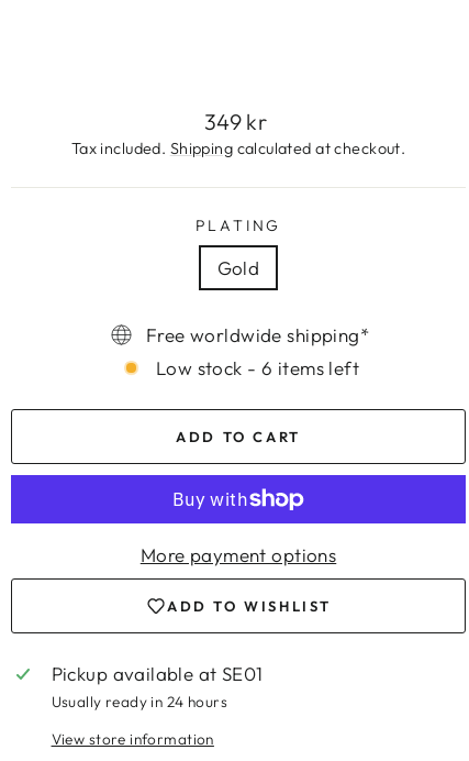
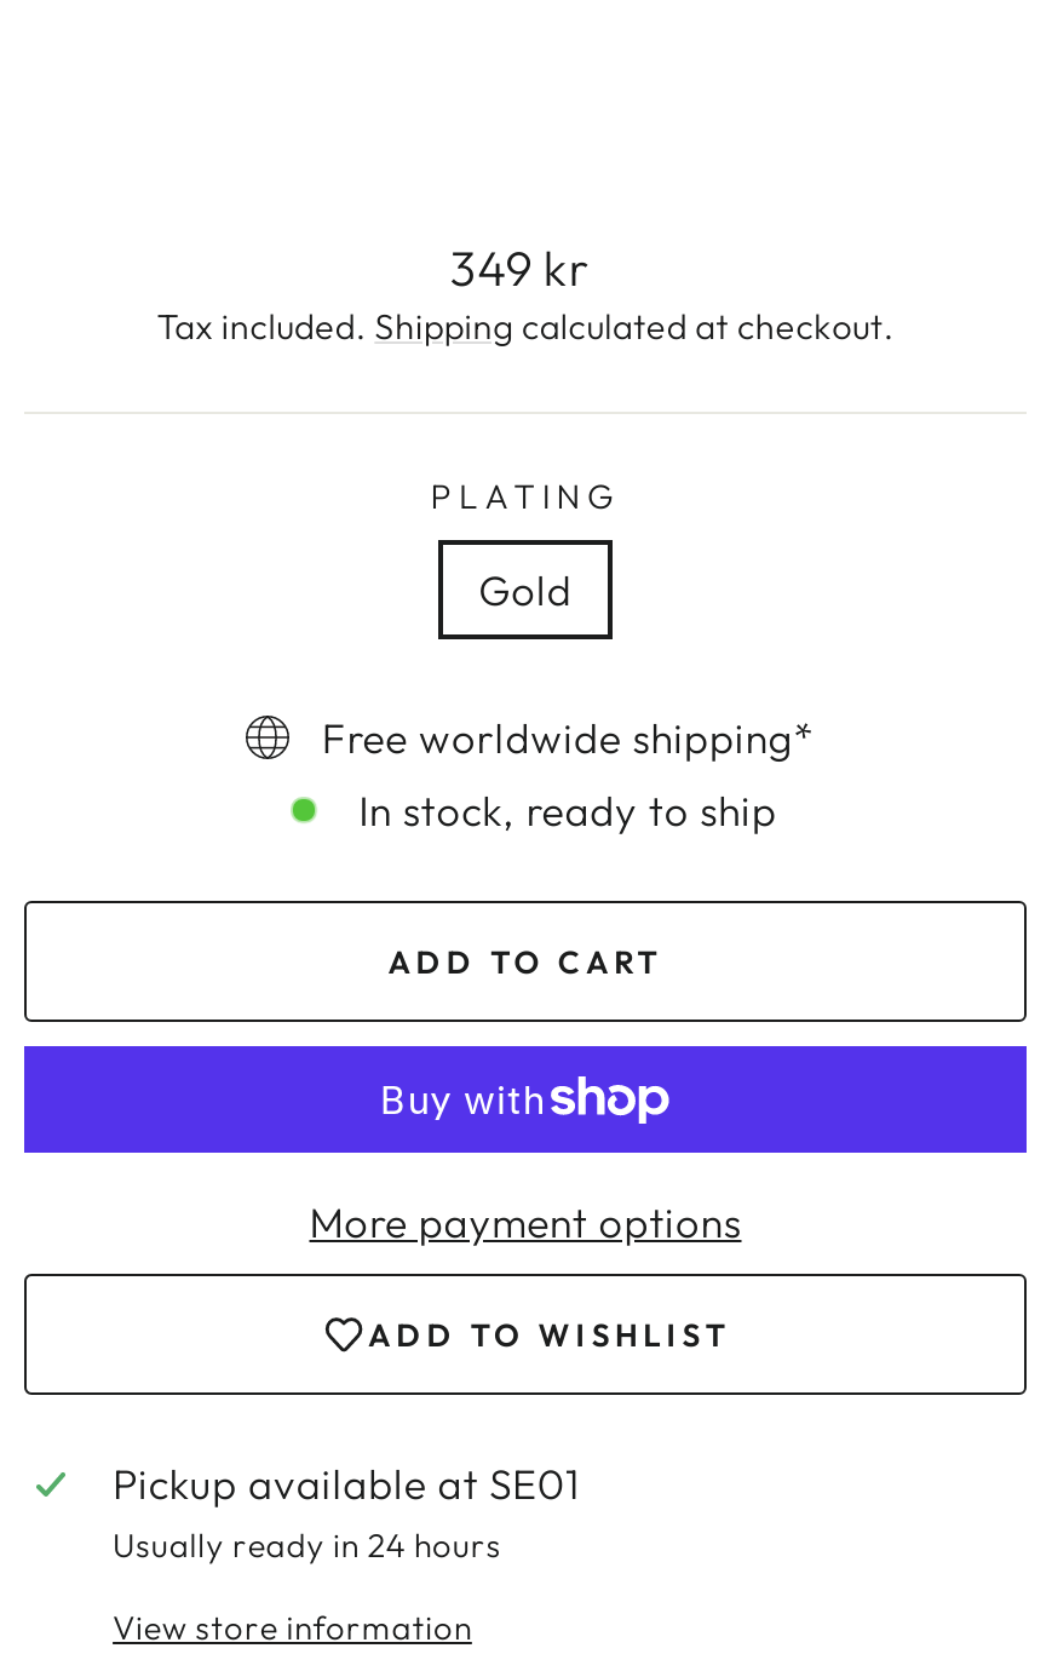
- Low stock - 6 items left
+ In stock, ready to ship
